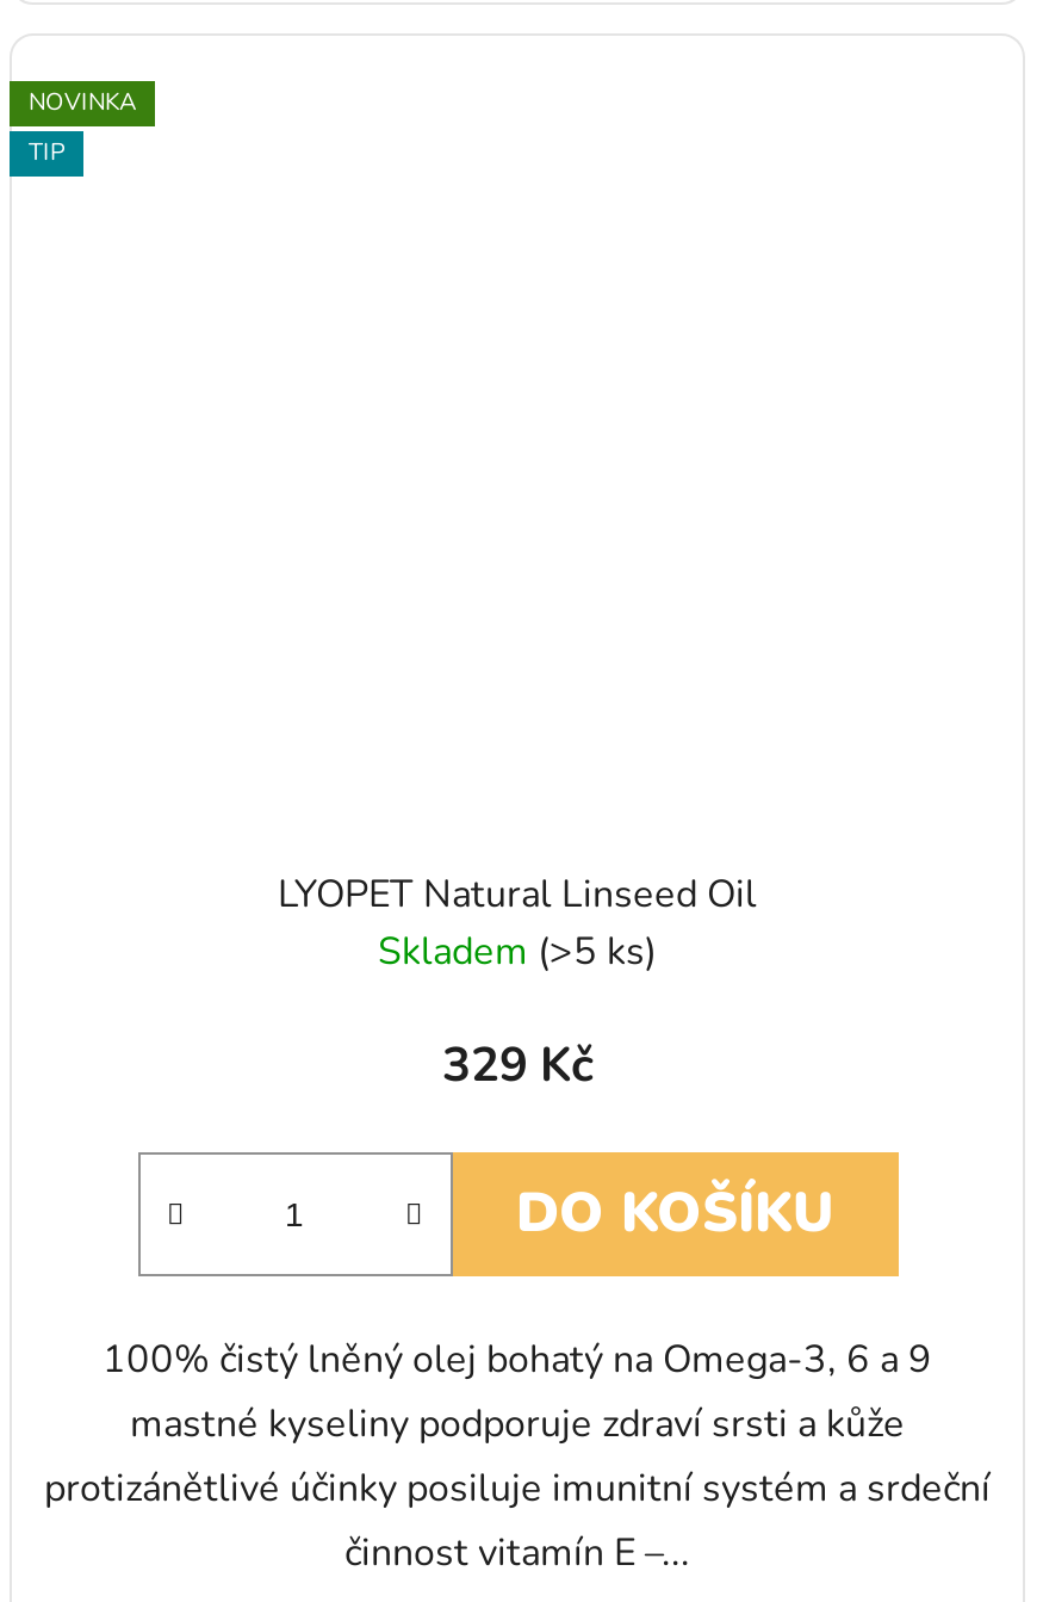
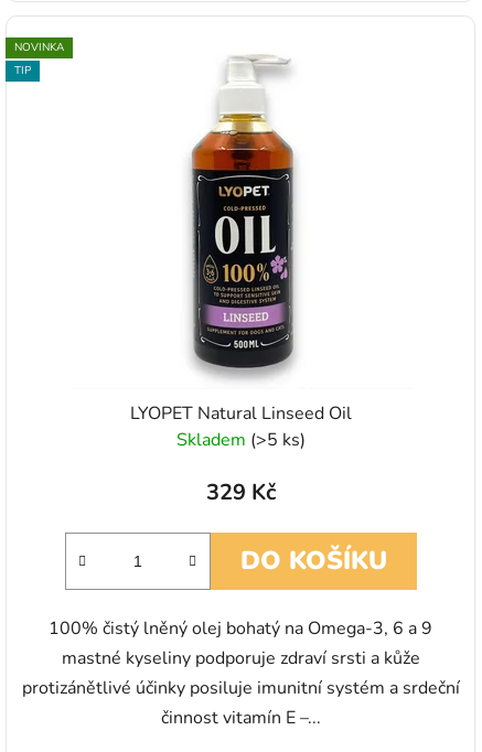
+ [image]
